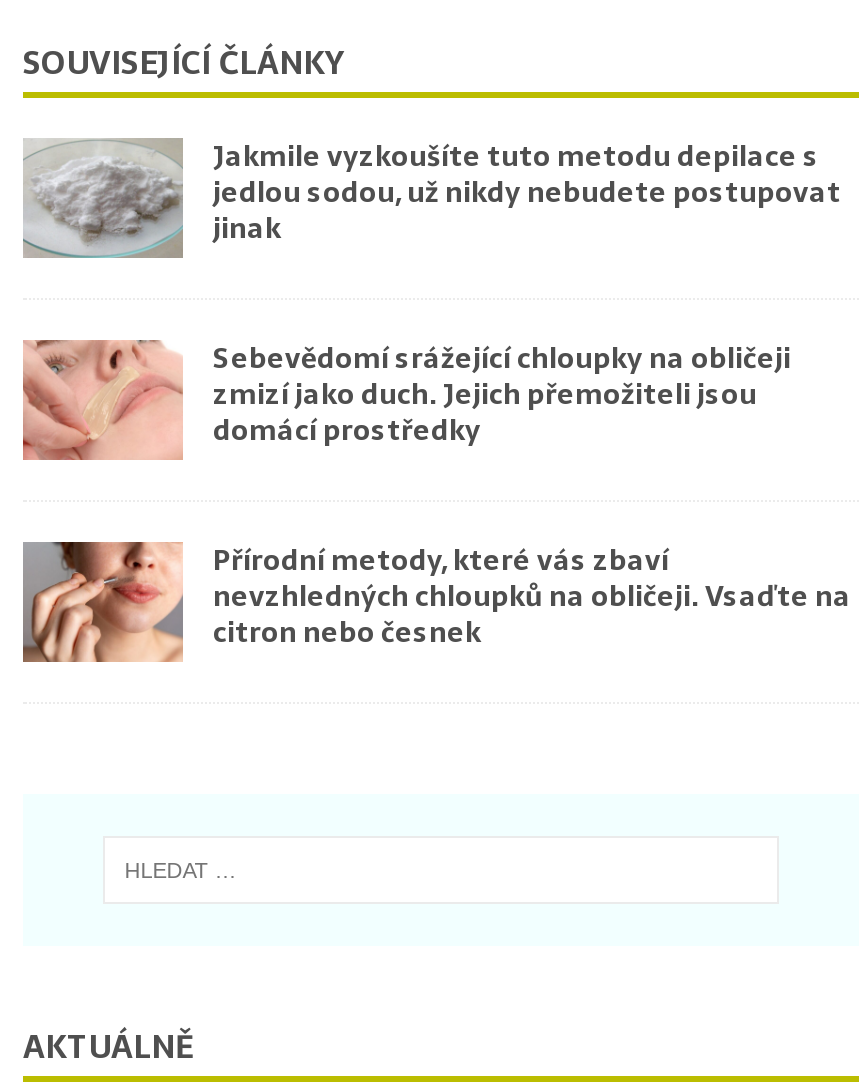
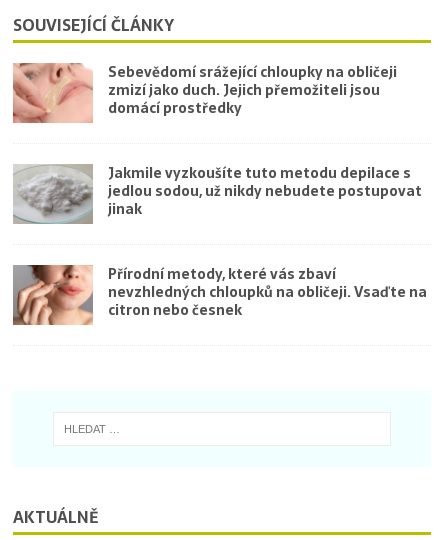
moved down: [image] | Jakmile vyzkoušíte tuto metodu depilace s | jedlou sodou, už nikdy nebudete postupovat | jinak

moved up: [image] | Sebevědomí srážející chloupky na obličeji | zmizí jako duch. Jejich přemožiteli jsou | domácí prostředky
